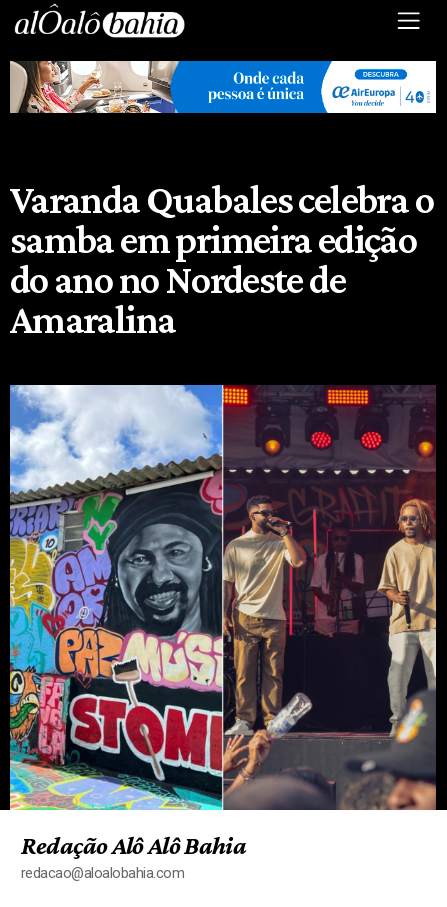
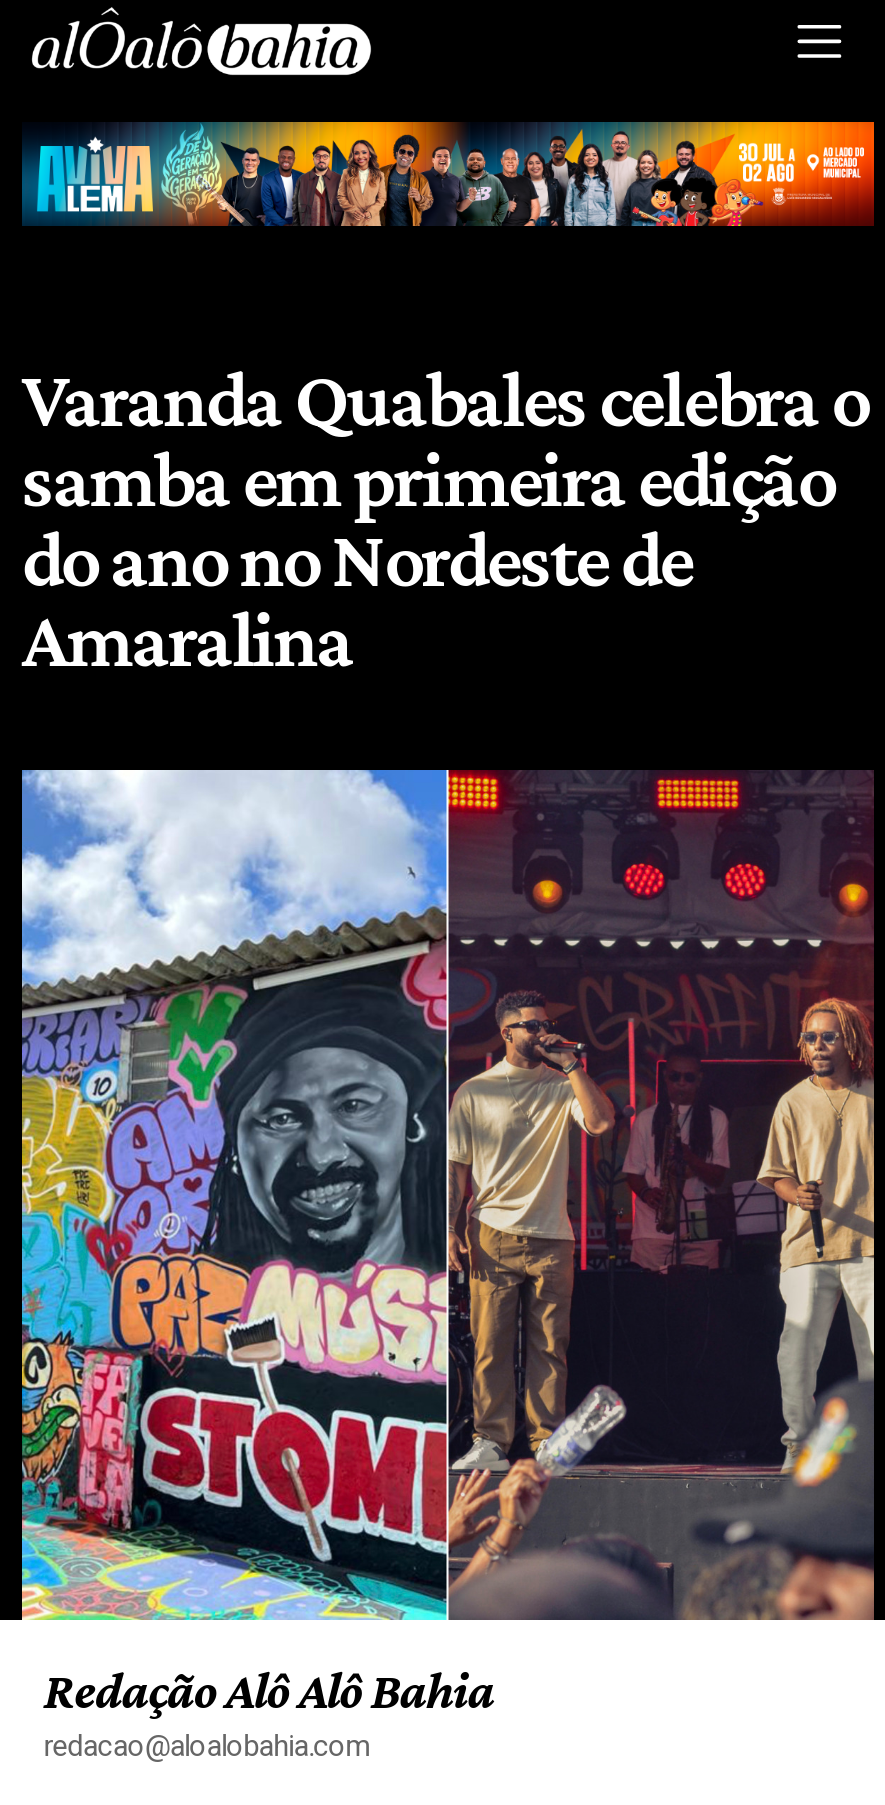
- [image]
+ [image]
